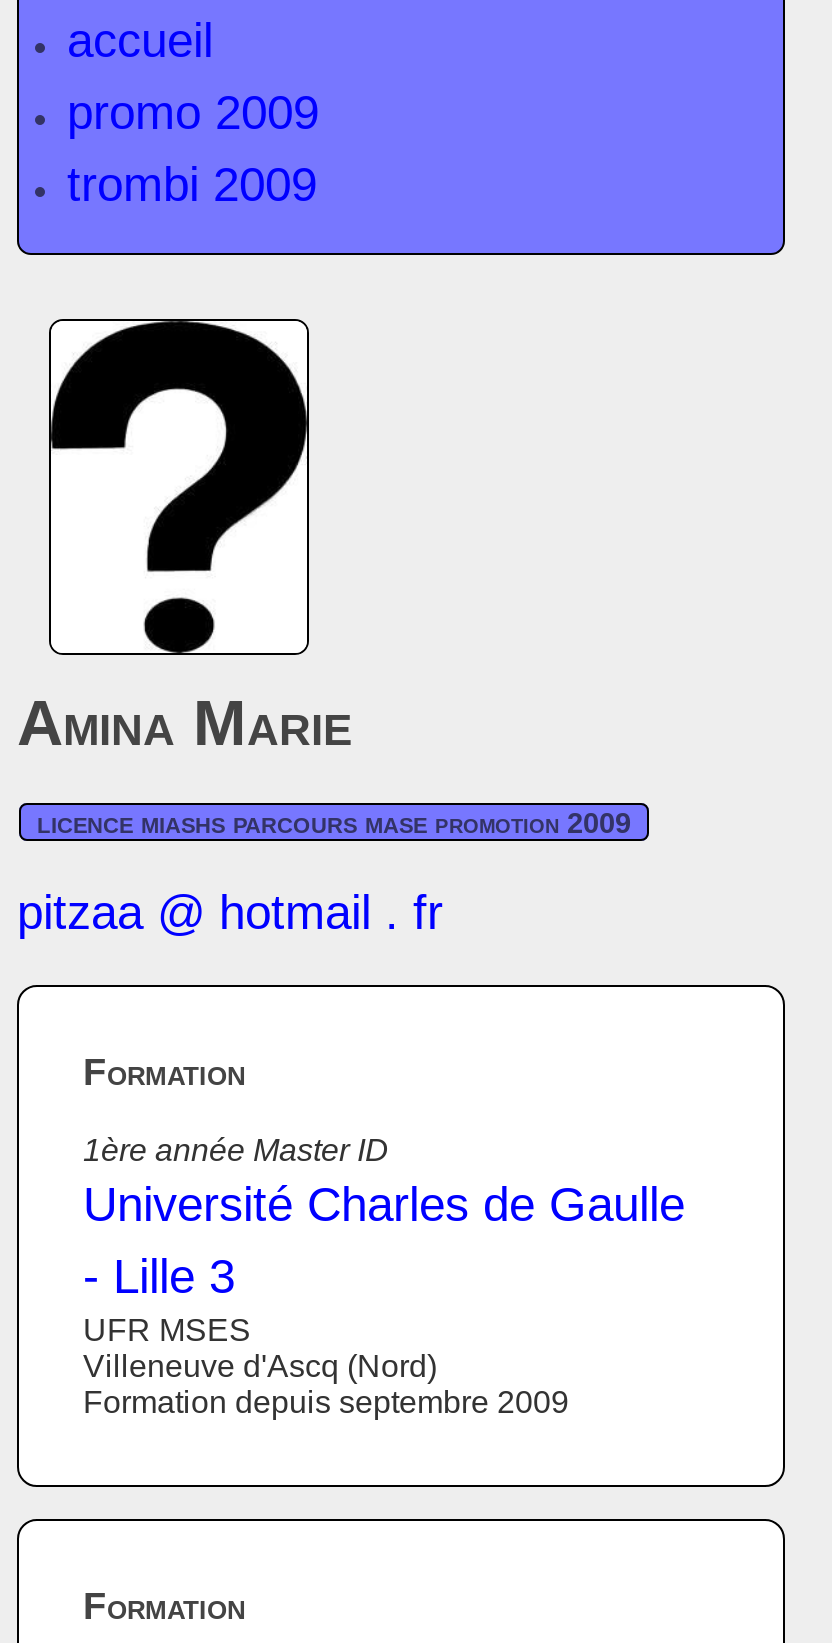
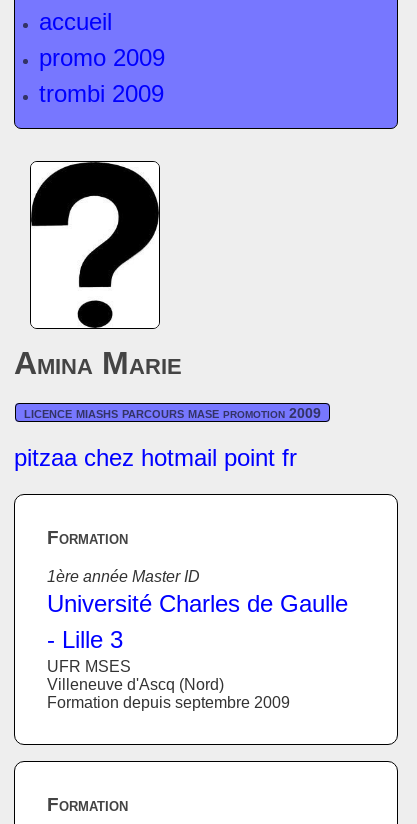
- pitzaa @ hotmail . fr
+ pitzaa chez hotmail point fr
